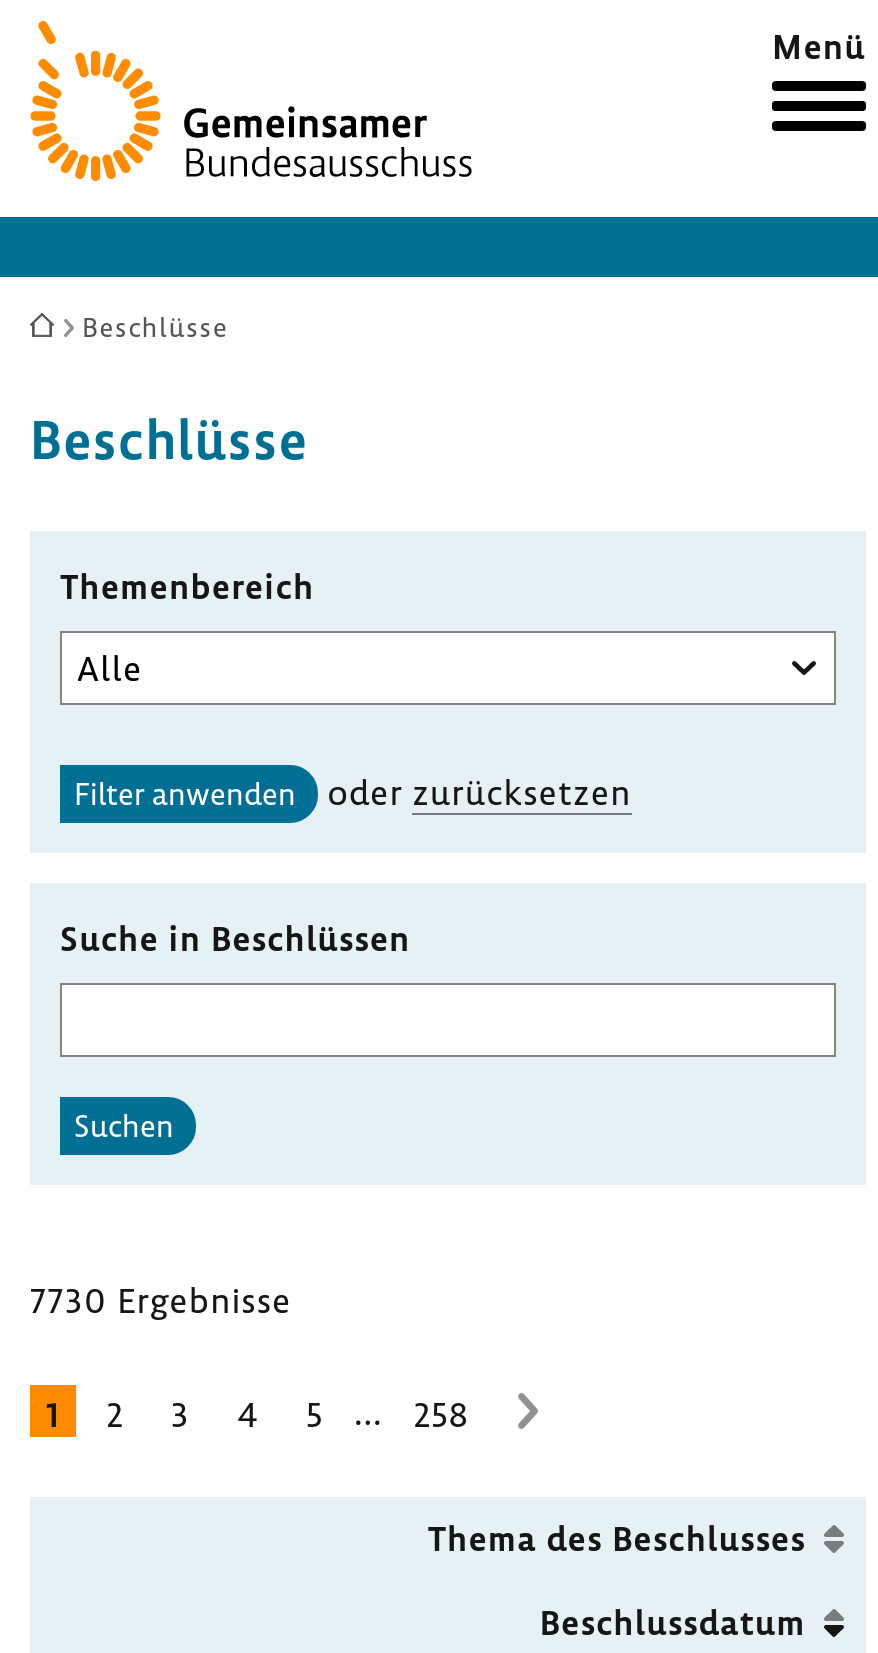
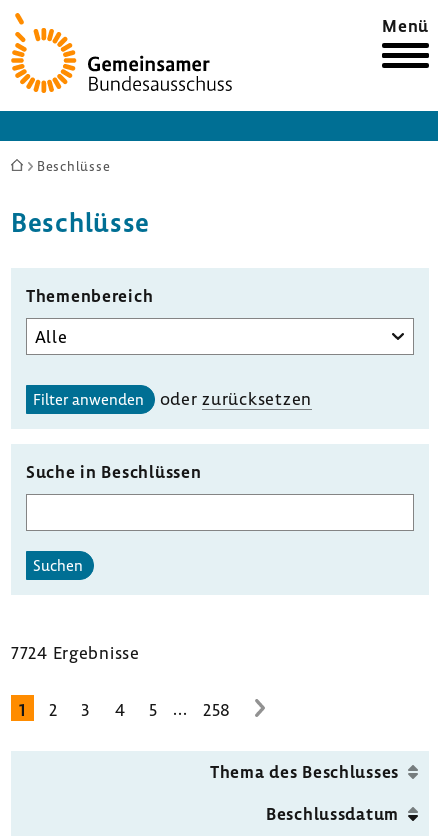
- 7730 Ergebnisse
+ 7724 Ergebnisse
